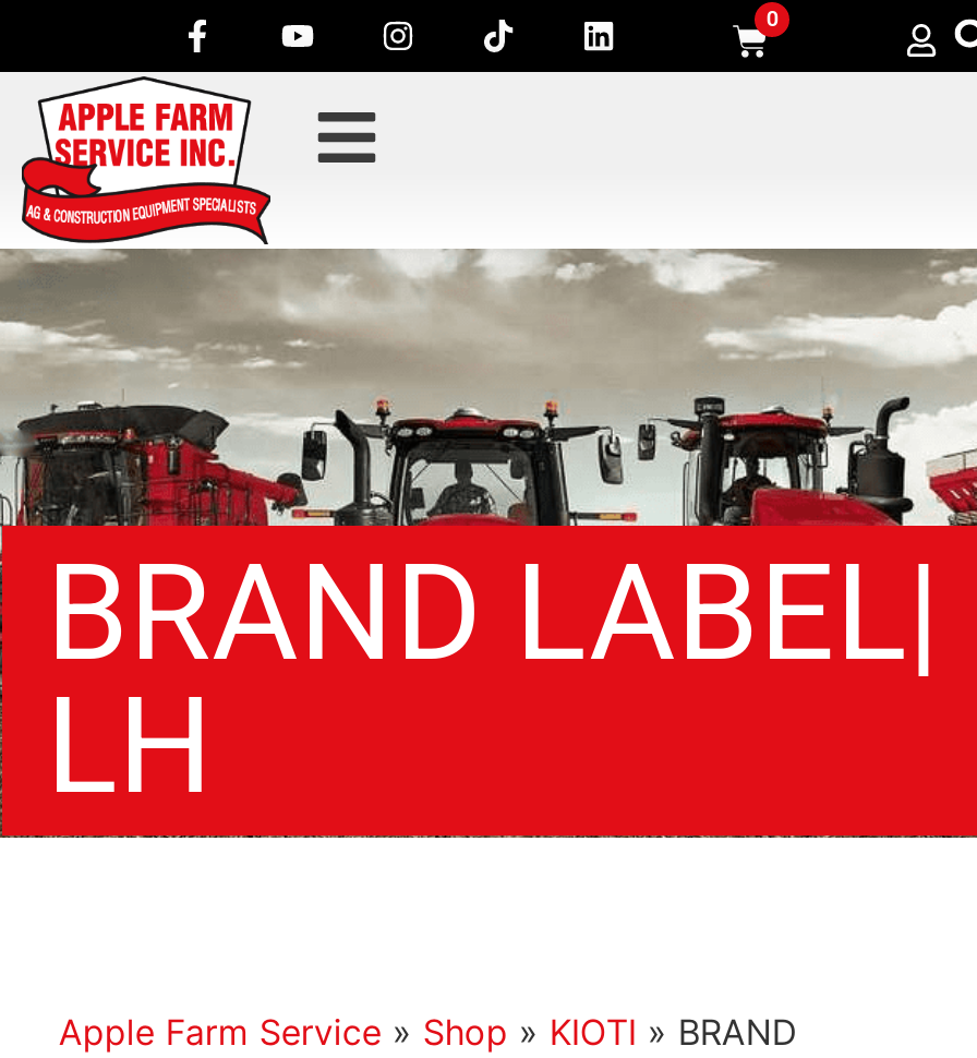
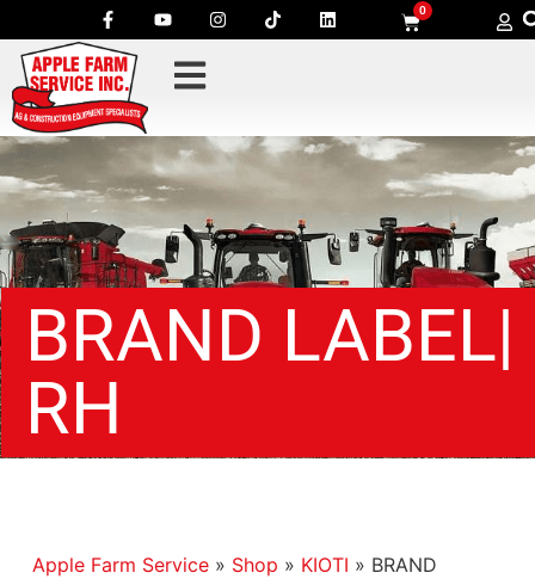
- LH
+ RH
